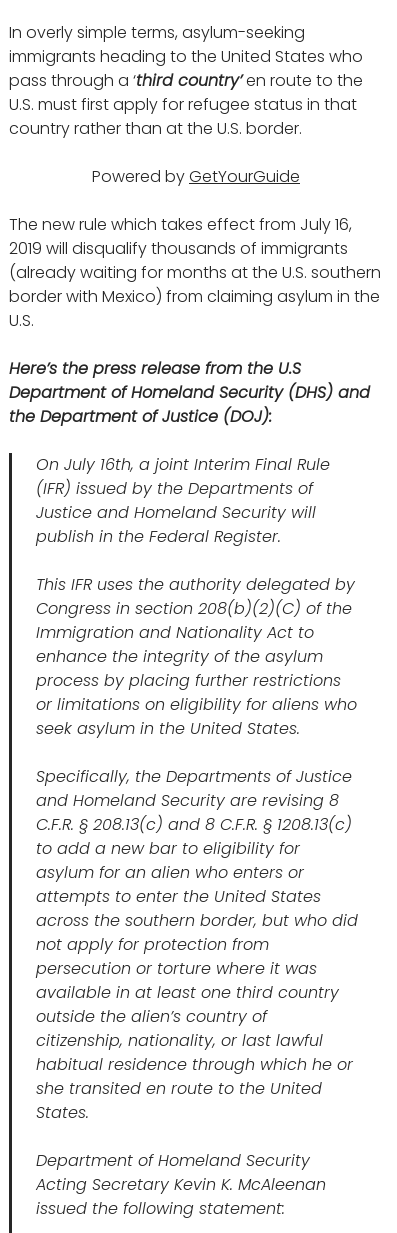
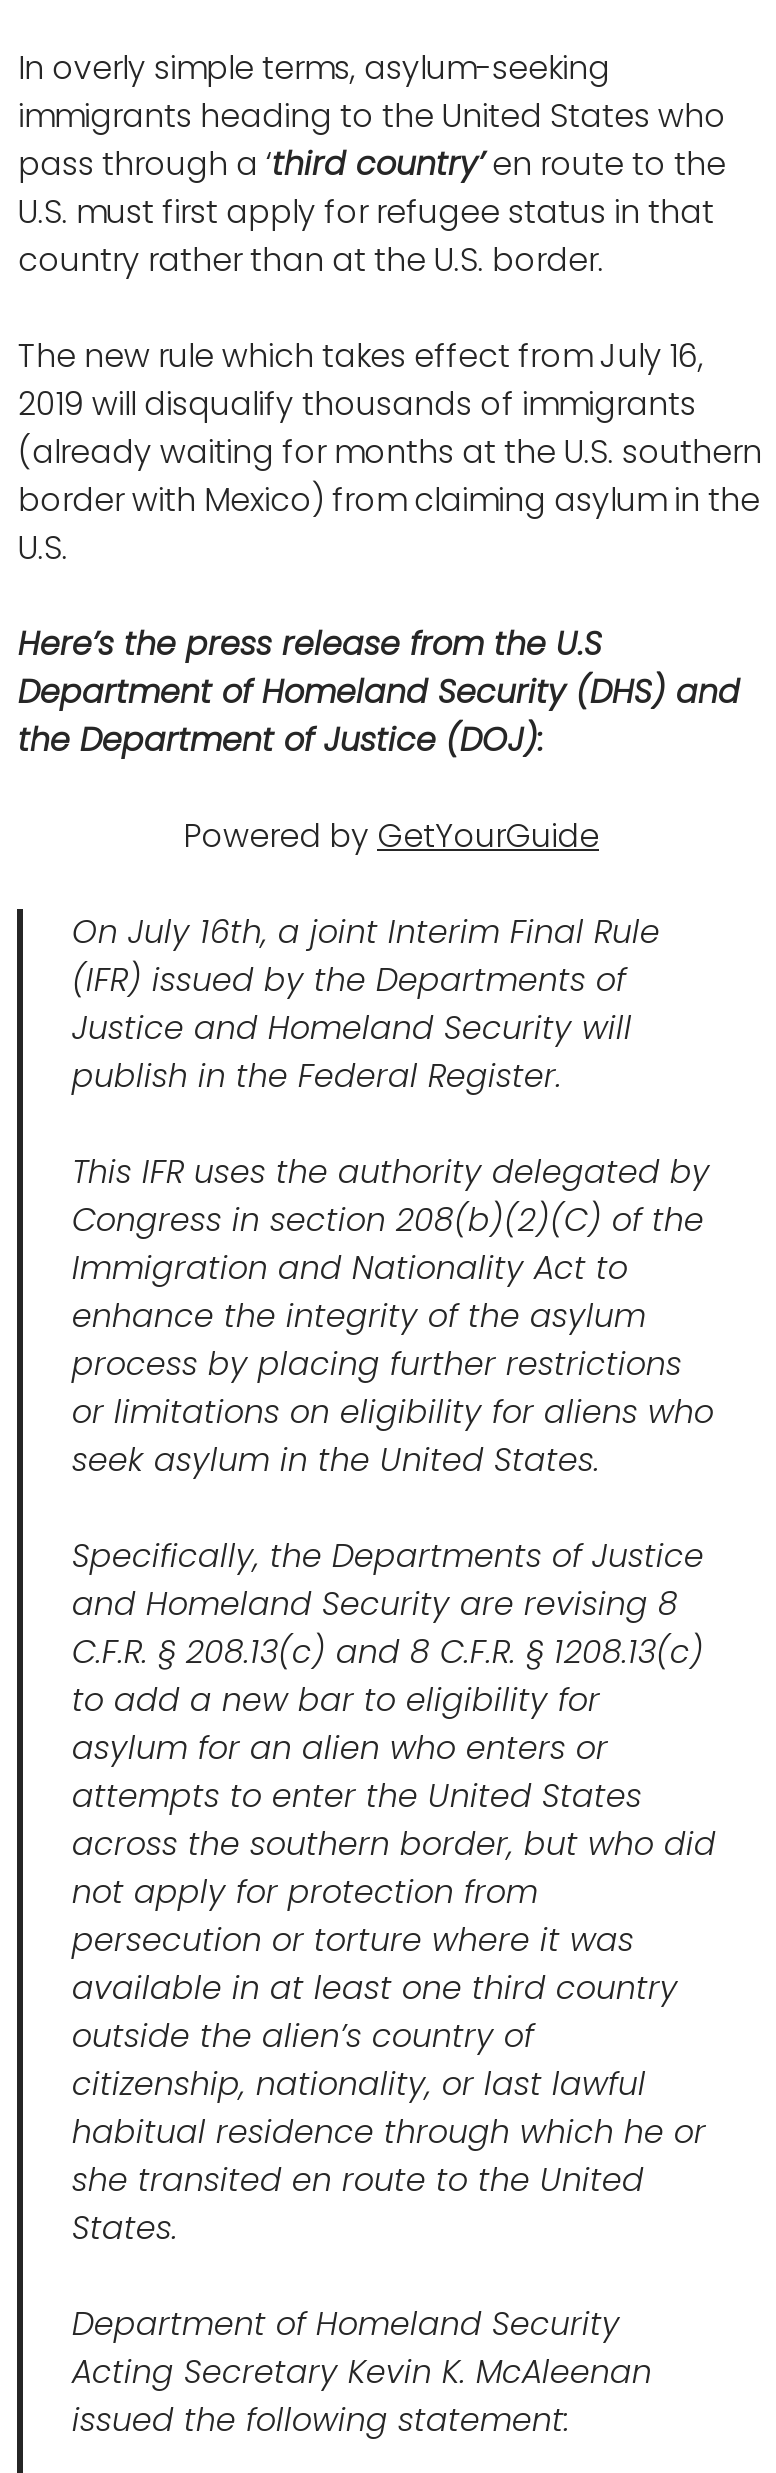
moved down: Powered by GetYourGuide

moved up: The new rule which takes effect from July 16, | 2019 will disqualify thousands of immigrants | (already waiting for months at the U.S. southern | border with Mexico) from claiming asylum in the | U.S. | Here’s the press release from the U.S | Department of Homeland Security (DHS) and | the Department of Justice (DOJ):
